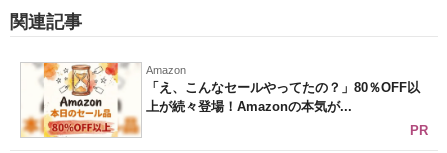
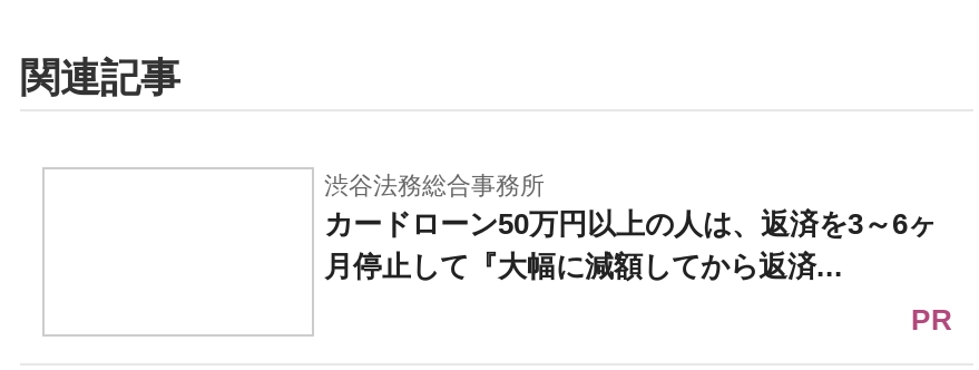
- [image]

- Amazon
- 「え、こんなセールやってたの？」80％OFF以
- 上が続々登場！Amazonの本気が...
+ 渋谷法務総合事務所
+ カードローン50万円以上の人は、返済を3～6ヶ
+ 月停止して『大幅に減額してから返済...
